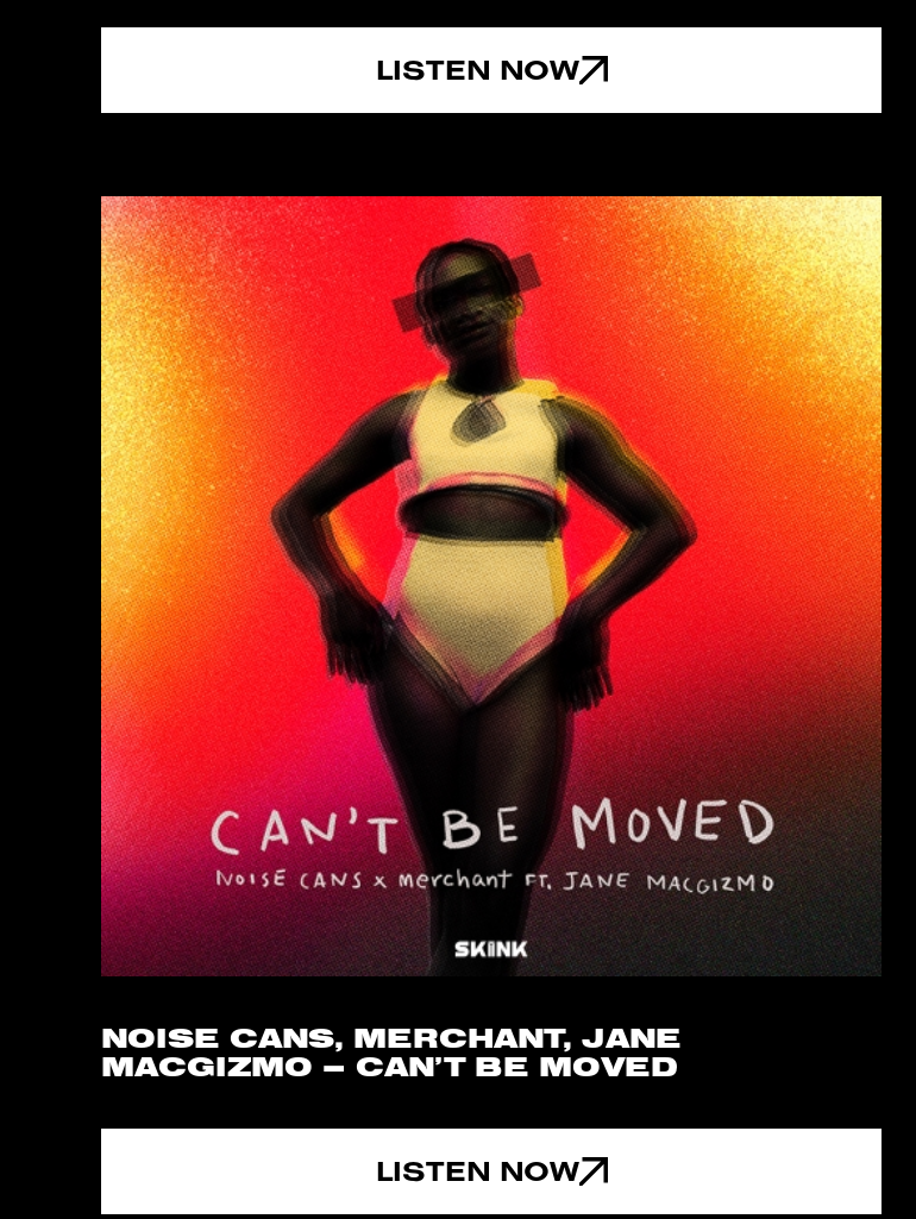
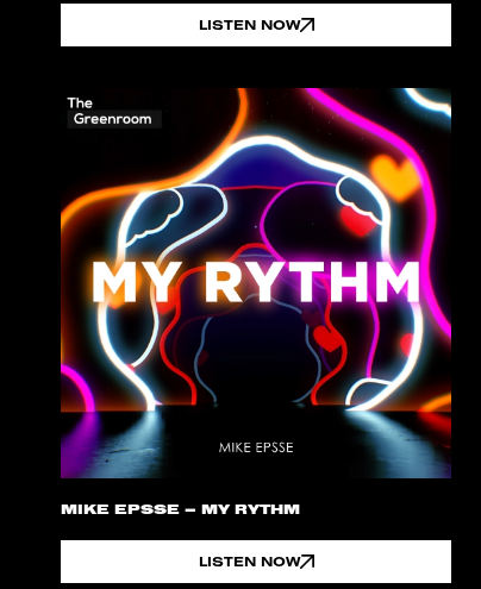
- [image]
- NOISE CANS, MERCHANT, JANE
- MACGIZMO – CAN’T BE MOVED
+ [image]
+ MIKE EPSSE – MY RYTHM
